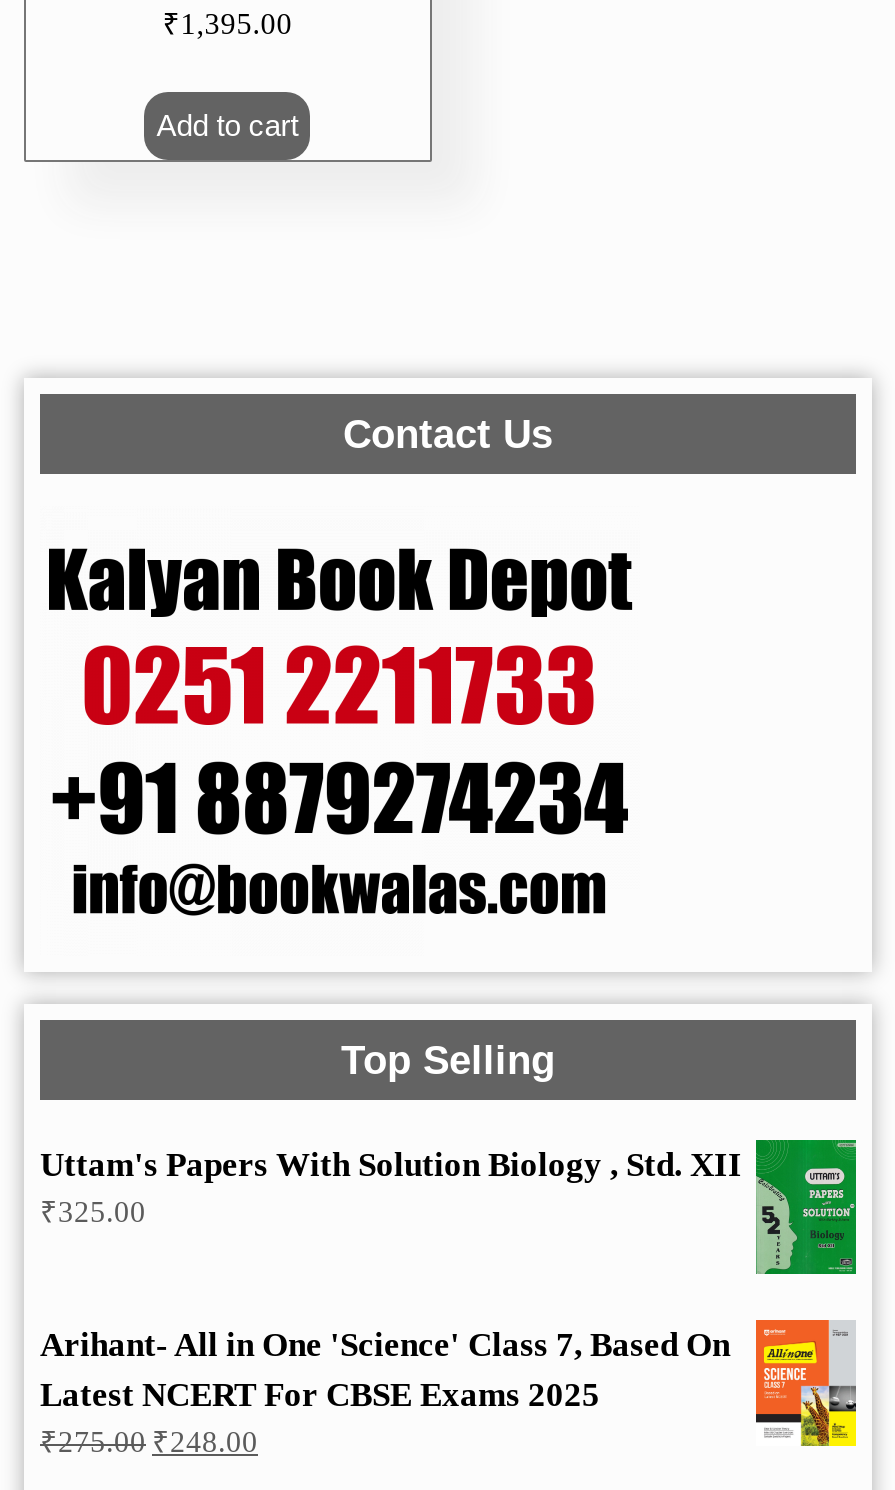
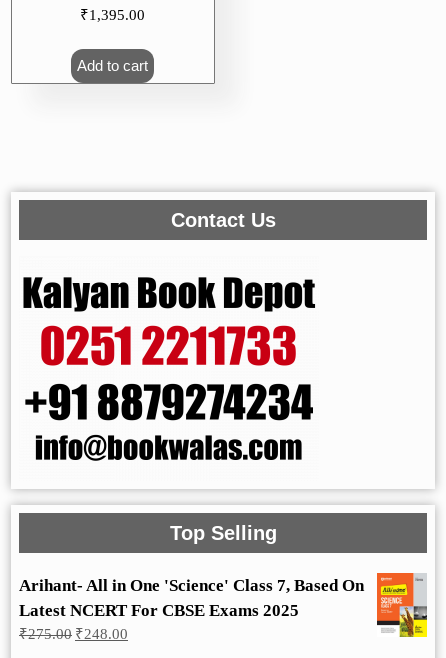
- [image]
- Uttam's Papers With Solution Biology , Std. XII
- ₹325.00
